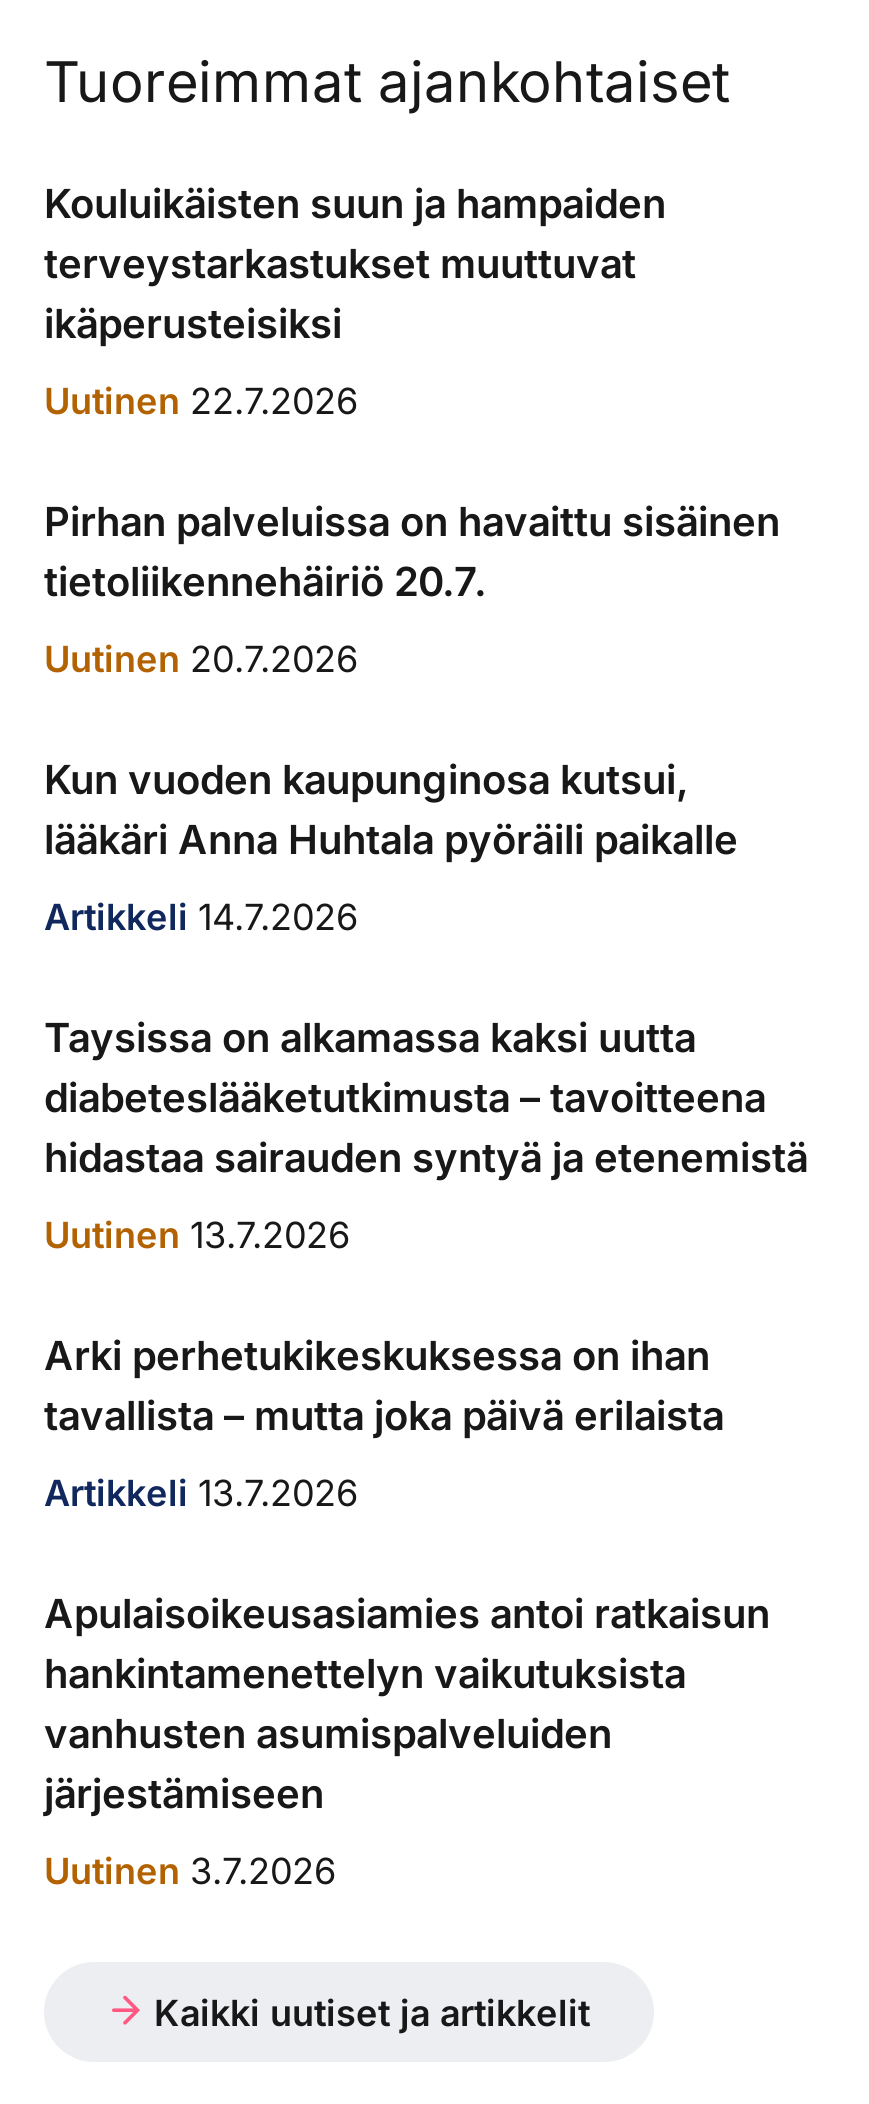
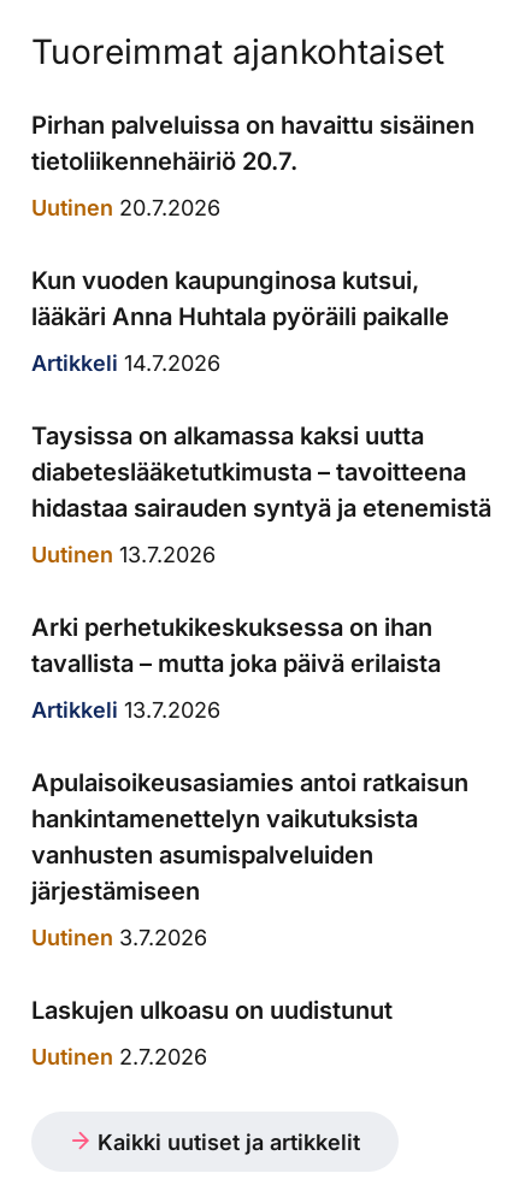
- Kouluikäisten suun ja hampaiden
- terveystarkastukset muuttuvat
- ikäperusteisiksi
- Uutinen 22.7.2026

moved up: Pirhan palveluissa on havaittu sisäinen | tietoliikennehäiriö 20.7. | Uutinen 20.7.2026 | ... | järjestämiseen | Uutinen 3.7.2026

+ Laskujen ulkoasu on uudistunut
+ Uutinen 2.7.2026
